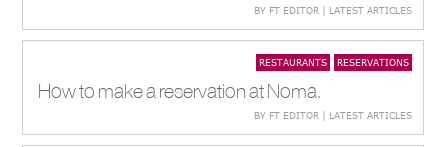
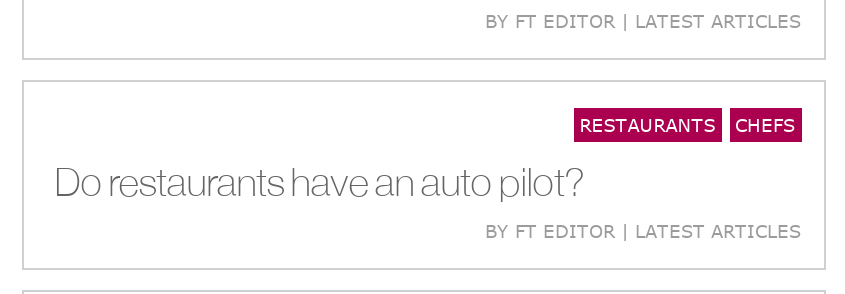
- RESERVATIONS
+ CHEFS

- How to make a reservation at Noma.
+ Do restaurants have an auto pilot?
